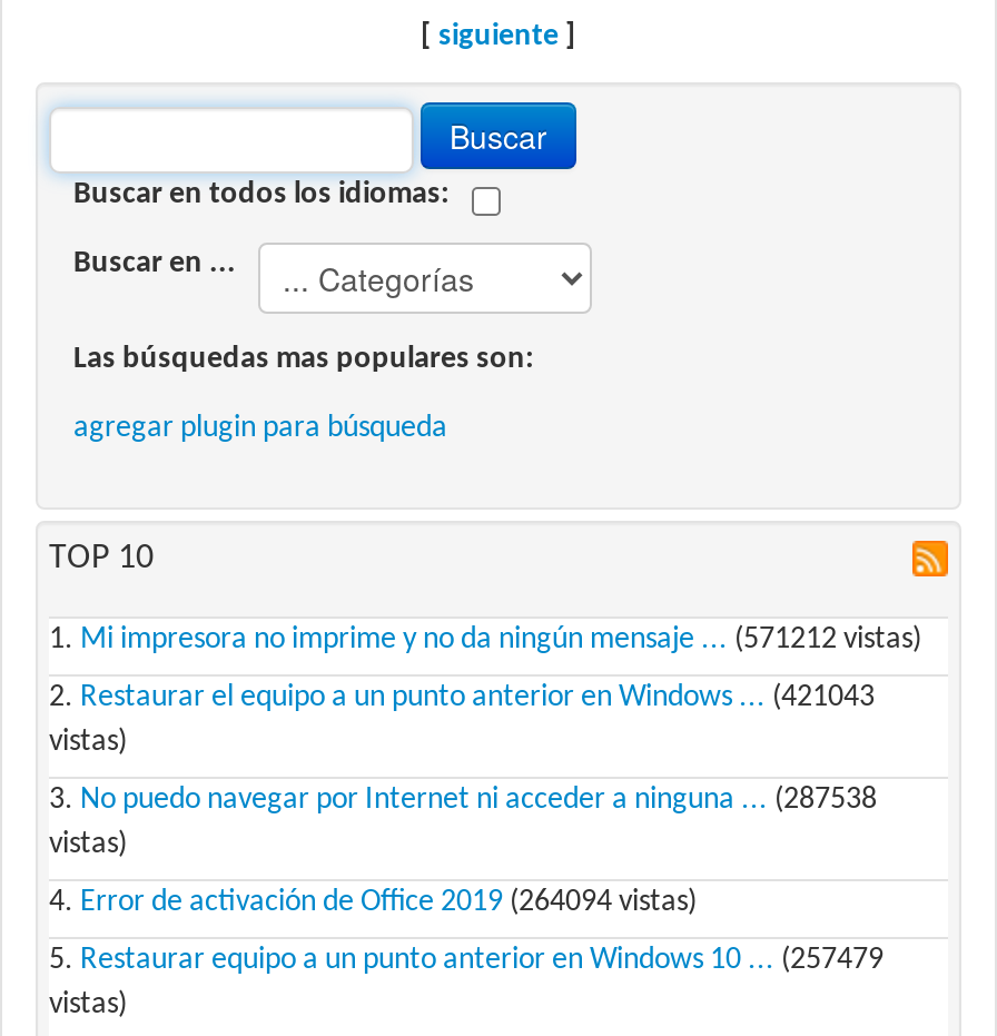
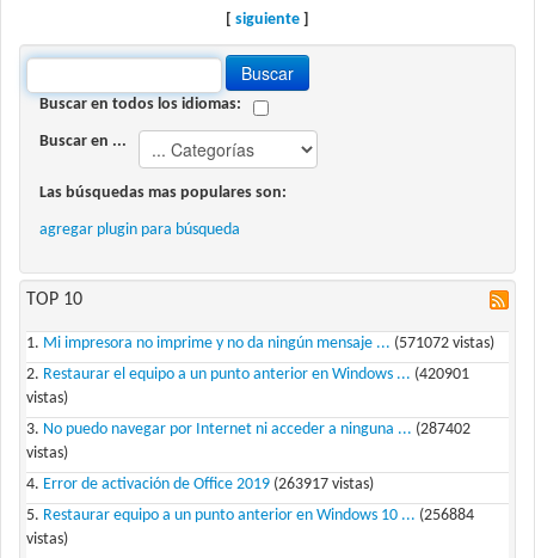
- Mi impresora no imprime y no da ningún mensaje ... (571212 vistas)
+ Mi impresora no imprime y no da ningún mensaje ... (571072 vistas)

- Restaurar el equipo a un punto anterior en Windows ... (421043
+ Restaurar el equipo a un punto anterior en Windows ... (420901

- No puedo navegar por Internet ni acceder a ninguna ... (287538
+ No puedo navegar por Internet ni acceder a ninguna ... (287402

- Error de activación de Office 2019 (264094 vistas)
+ Error de activación de Office 2019 (263917 vistas)

- Restaurar equipo a un punto anterior en Windows 10 ... (257479
+ Restaurar equipo a un punto anterior en Windows 10 ... (256884
